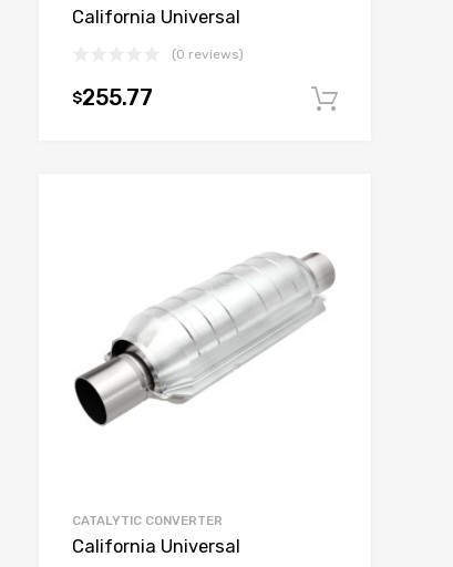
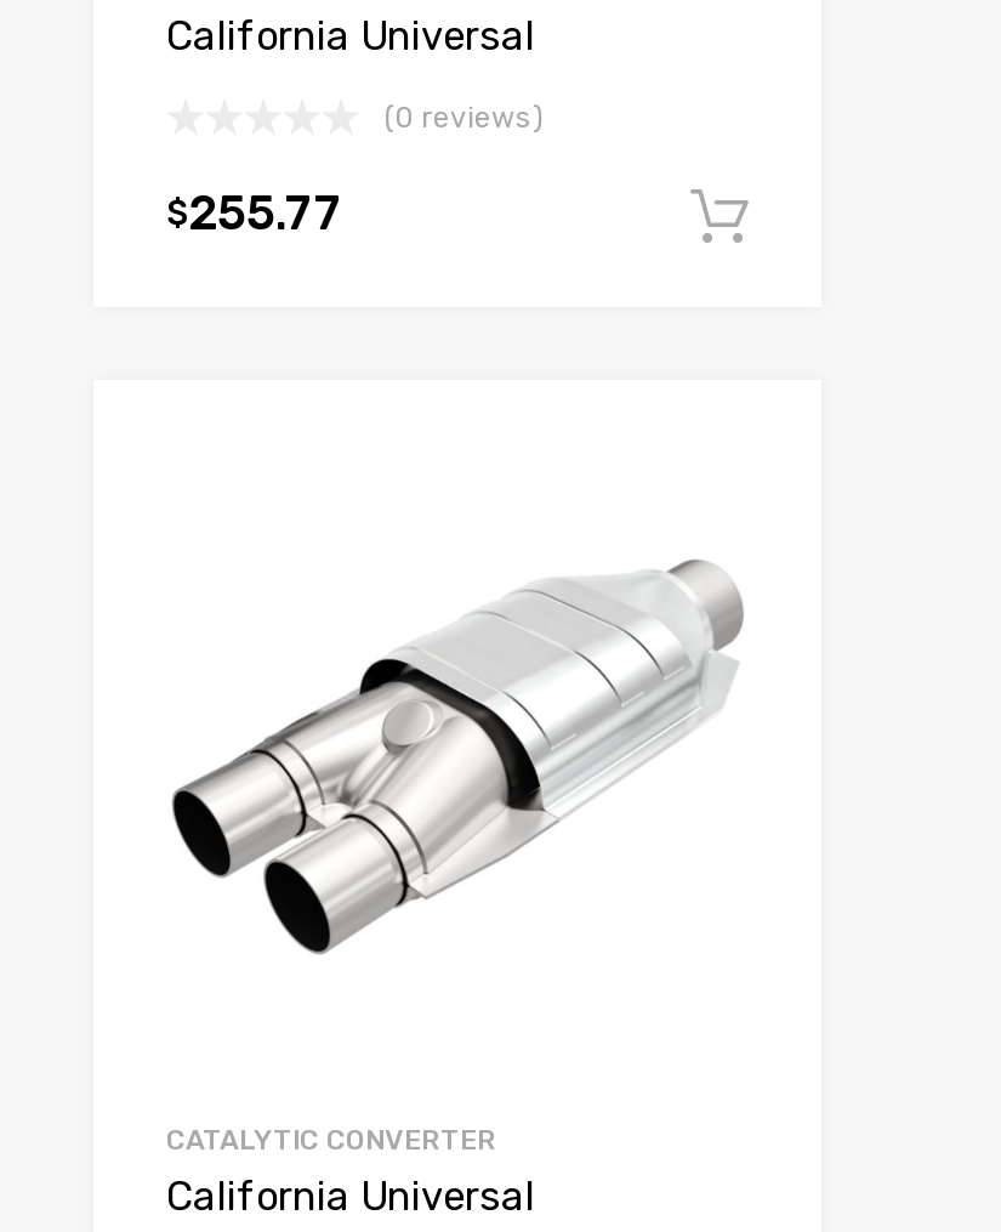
- [image]
+ [image]
